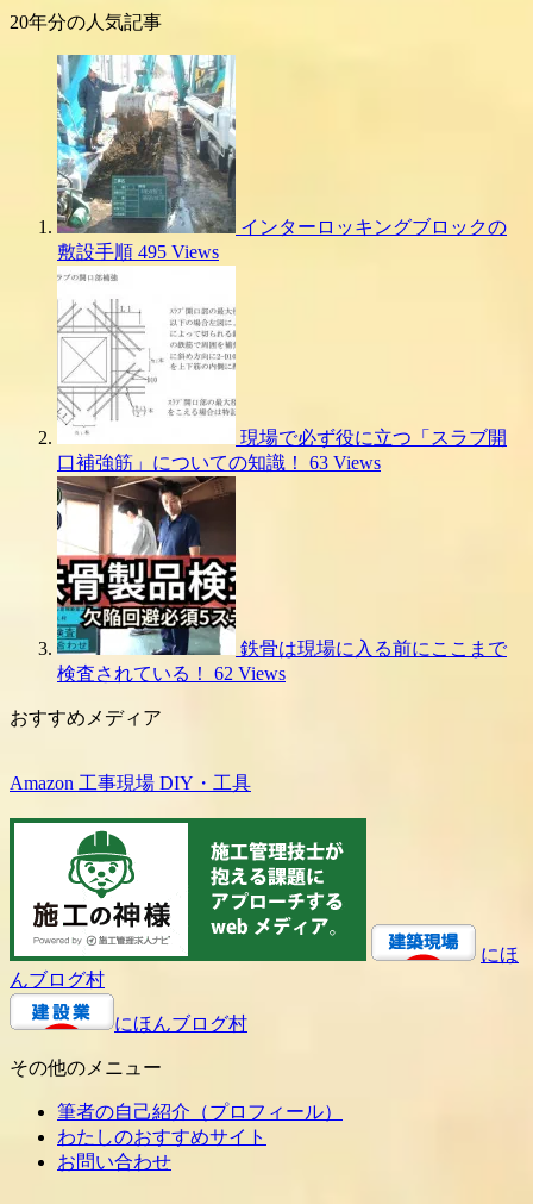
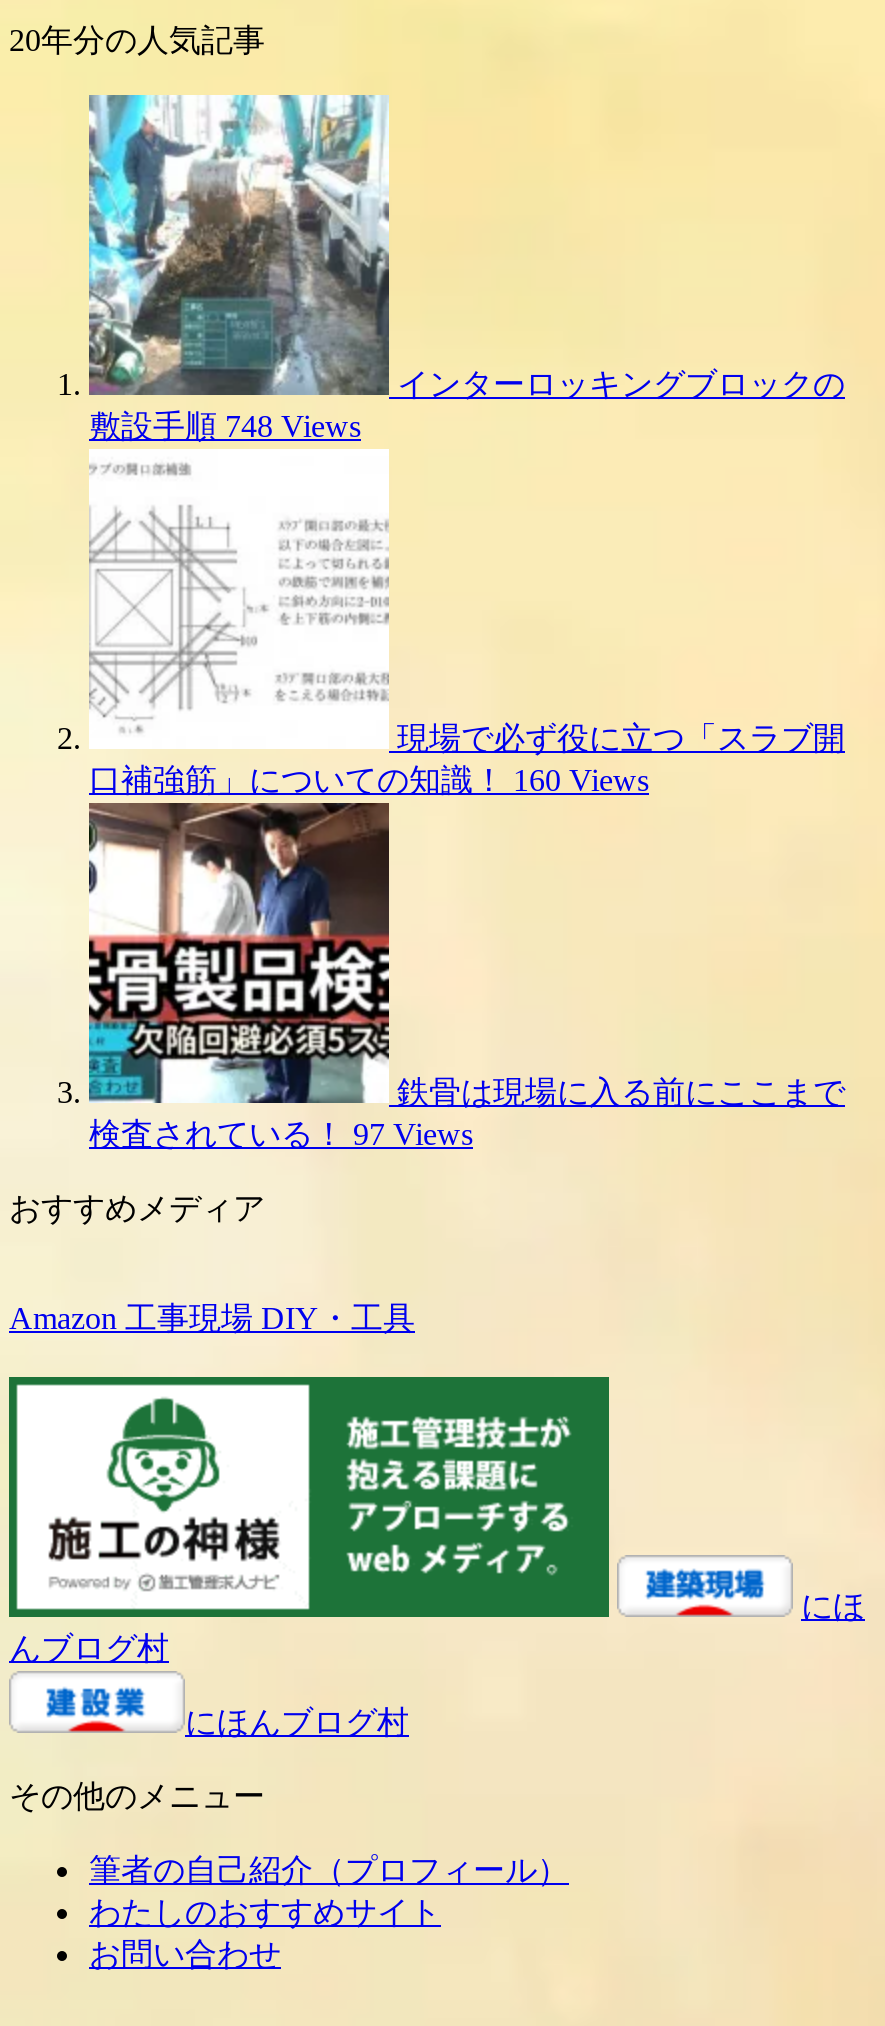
- 敷設手順 495 Views
+ 敷設手順 748 Views

- 口補強筋」についての知識！ 63 Views
+ 口補強筋」についての知識！ 160 Views

- 検査されている！ 62 Views
+ 検査されている！ 97 Views
